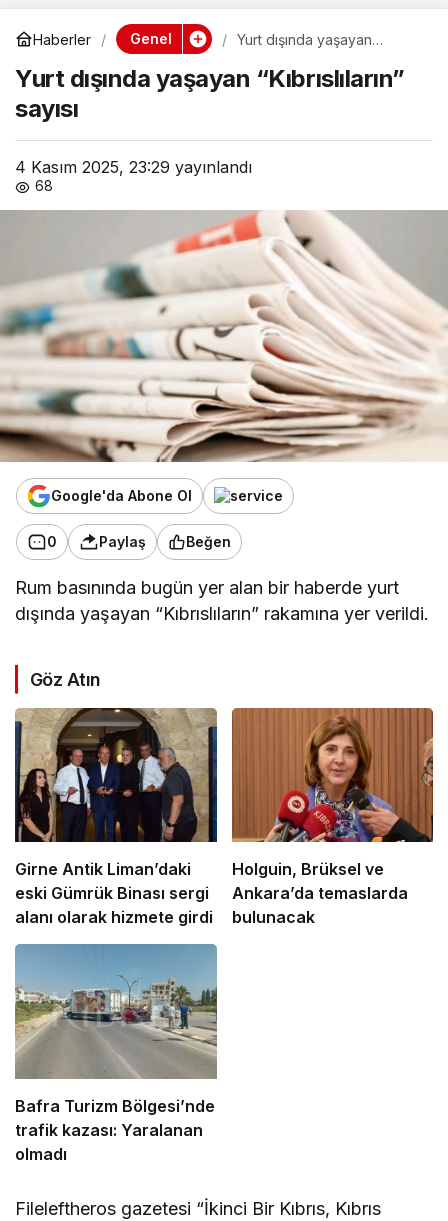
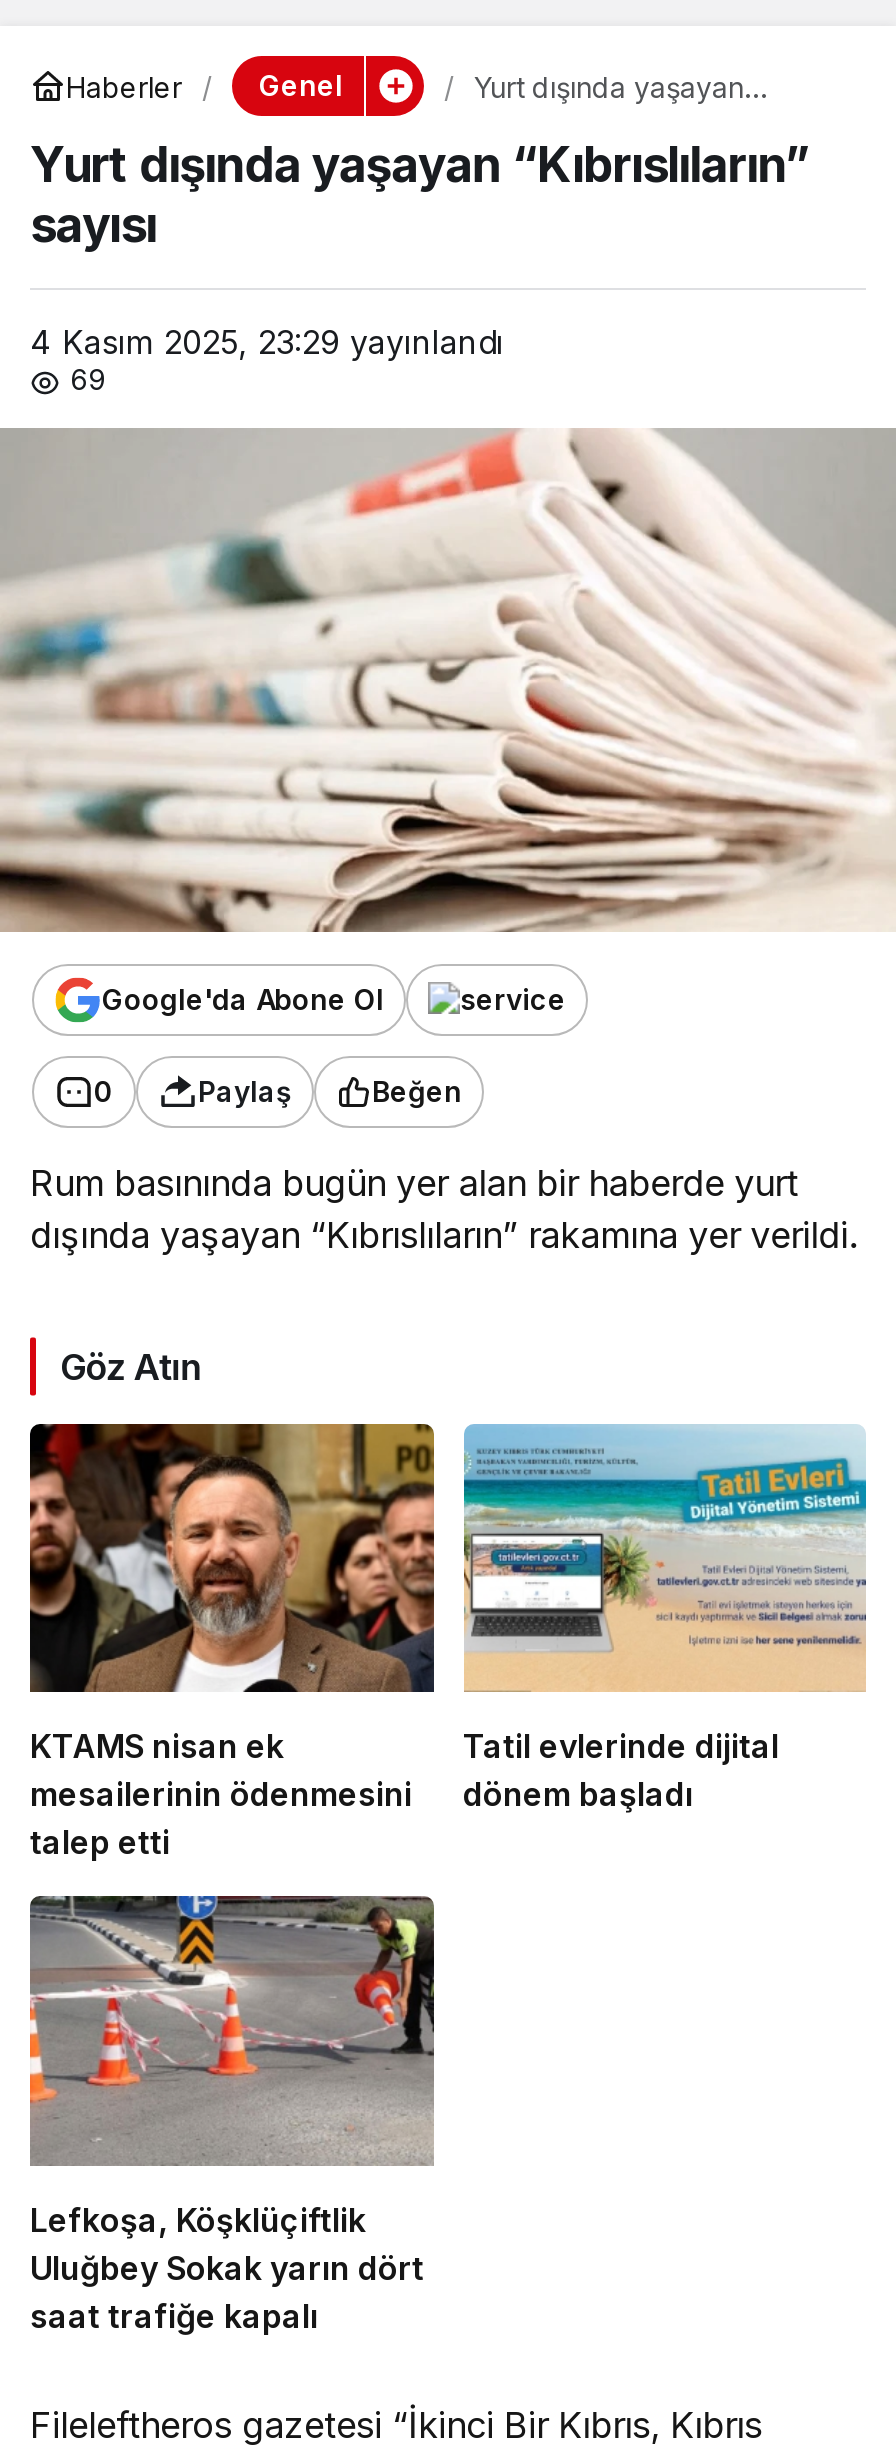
- 68
+ 69

- [image]
- Girne Antik Liman’daki
- eski Gümrük Binası sergi
- alanı olarak hizmete girdi
+ [image]
+ KTAMS nisan ek
+ mesailerinin ödenmesini
+ talep etti

- [image]
- Holguin, Brüksel ve
- Ankara’da temaslarda
- bulunacak
+ [image]
+ Tatil evlerinde dijital
+ dönem başladı

- [image]
- Bafra Turizm Bölgesi’nde
- trafik kazası: Yaralanan
- olmadı
+ [image]
+ Lefkoşa, Köşklüçiftlik
+ Uluğbey Sokak yarın dört
+ saat trafiğe kapalı
